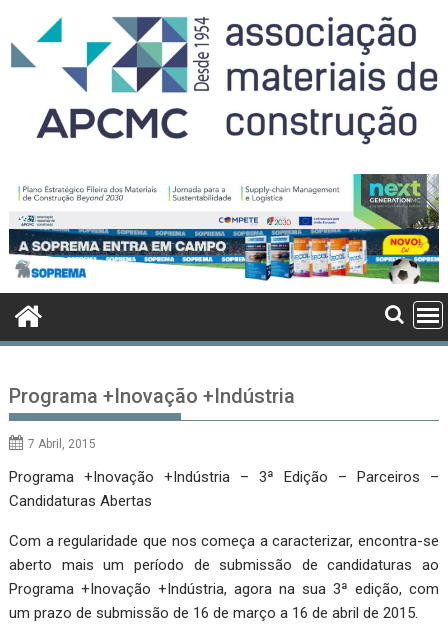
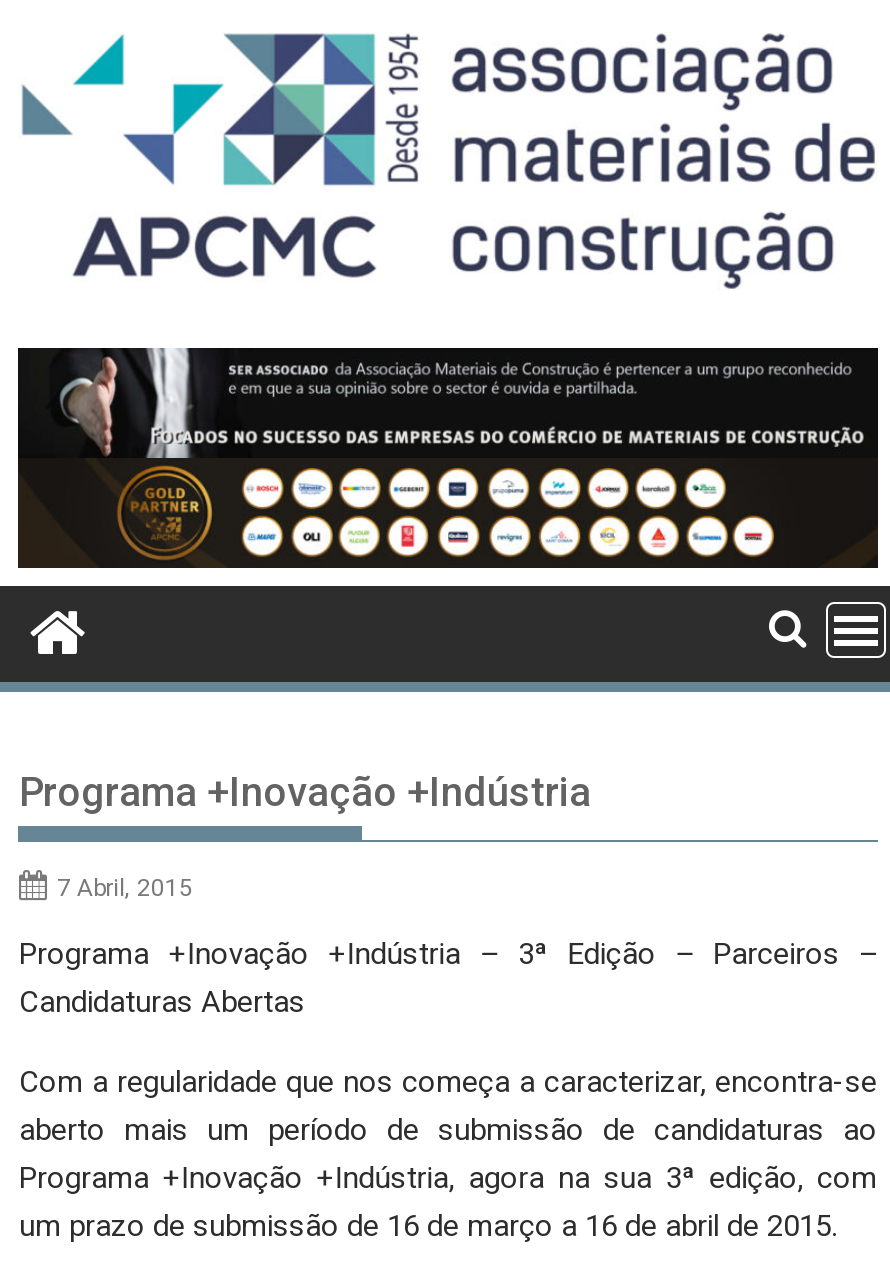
- [image]
+ [image]
